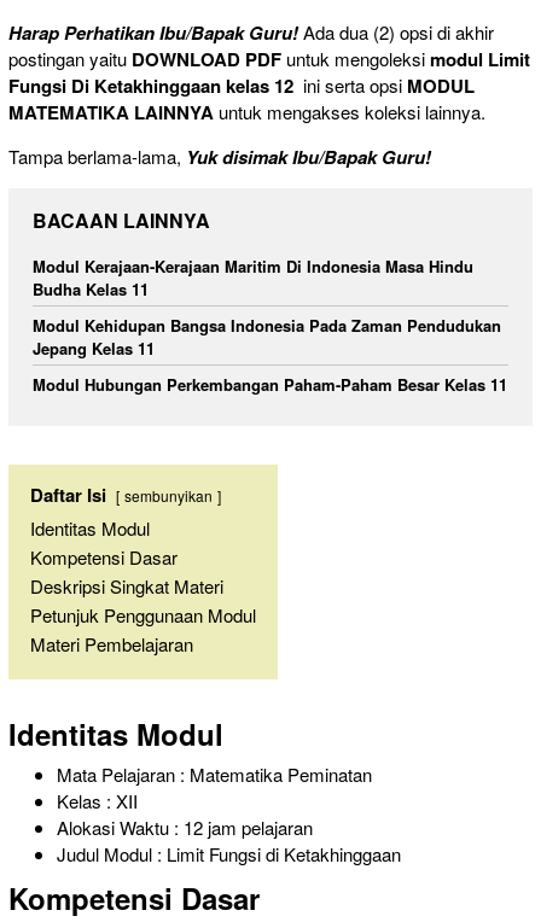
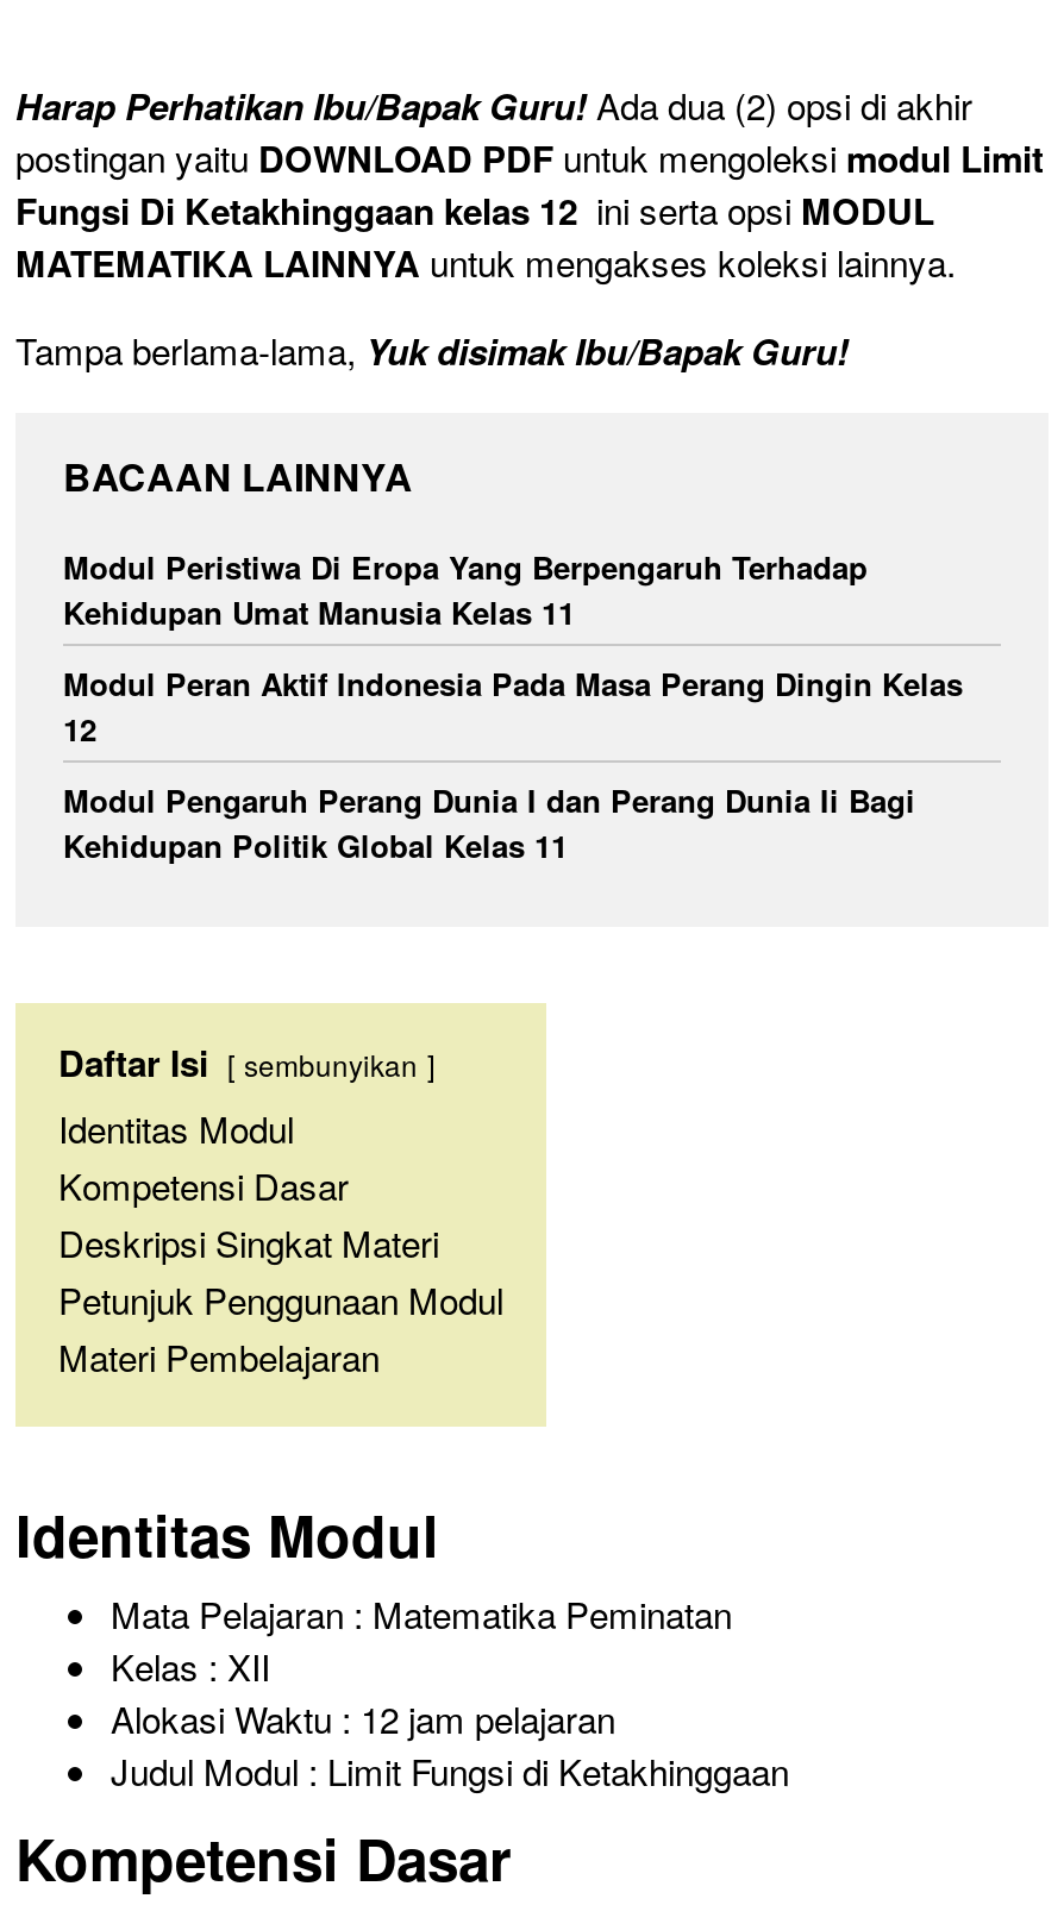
- Modul Kerajaan-Kerajaan Maritim Di Indonesia Masa Hindu
- Budha Kelas 11
+ Modul Peristiwa Di Eropa Yang Berpengaruh Terhadap
+ Kehidupan Umat Manusia Kelas 11

- Modul Kehidupan Bangsa Indonesia Pada Zaman Pendudukan
- Jepang Kelas 11
+ Modul Peran Aktif Indonesia Pada Masa Perang Dingin Kelas
+ 12

- Modul Hubungan Perkembangan Paham-Paham Besar Kelas 11
+ Modul Pengaruh Perang Dunia I dan Perang Dunia Ii Bagi
+ Kehidupan Politik Global Kelas 11
